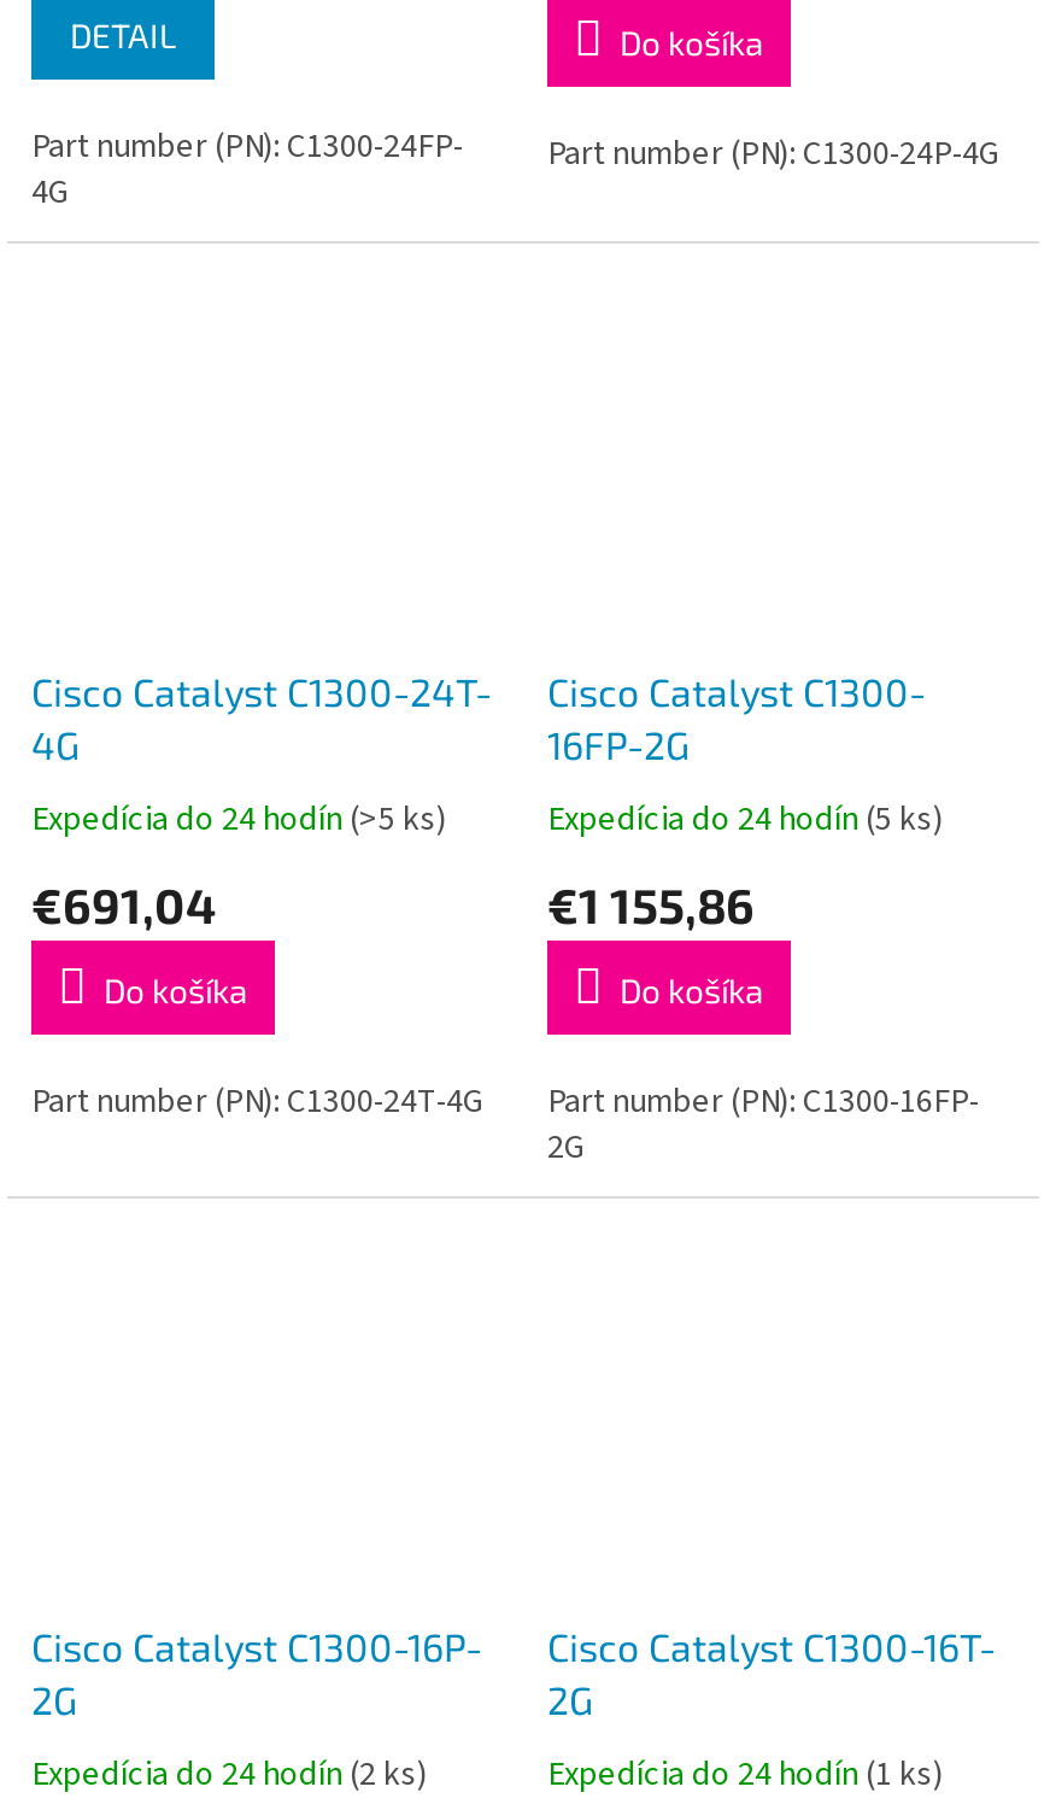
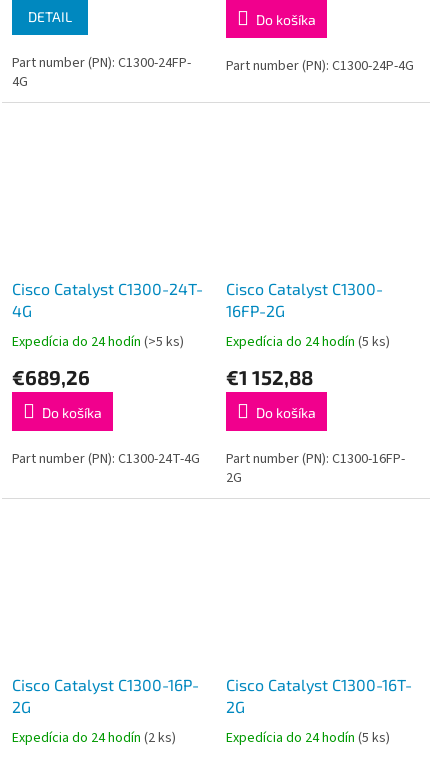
- €691,04
+ €689,26

- €1 155,86
+ €1 152,88

- Expedícia do 24 hodín (1 ks)
+ Expedícia do 24 hodín (5 ks)
